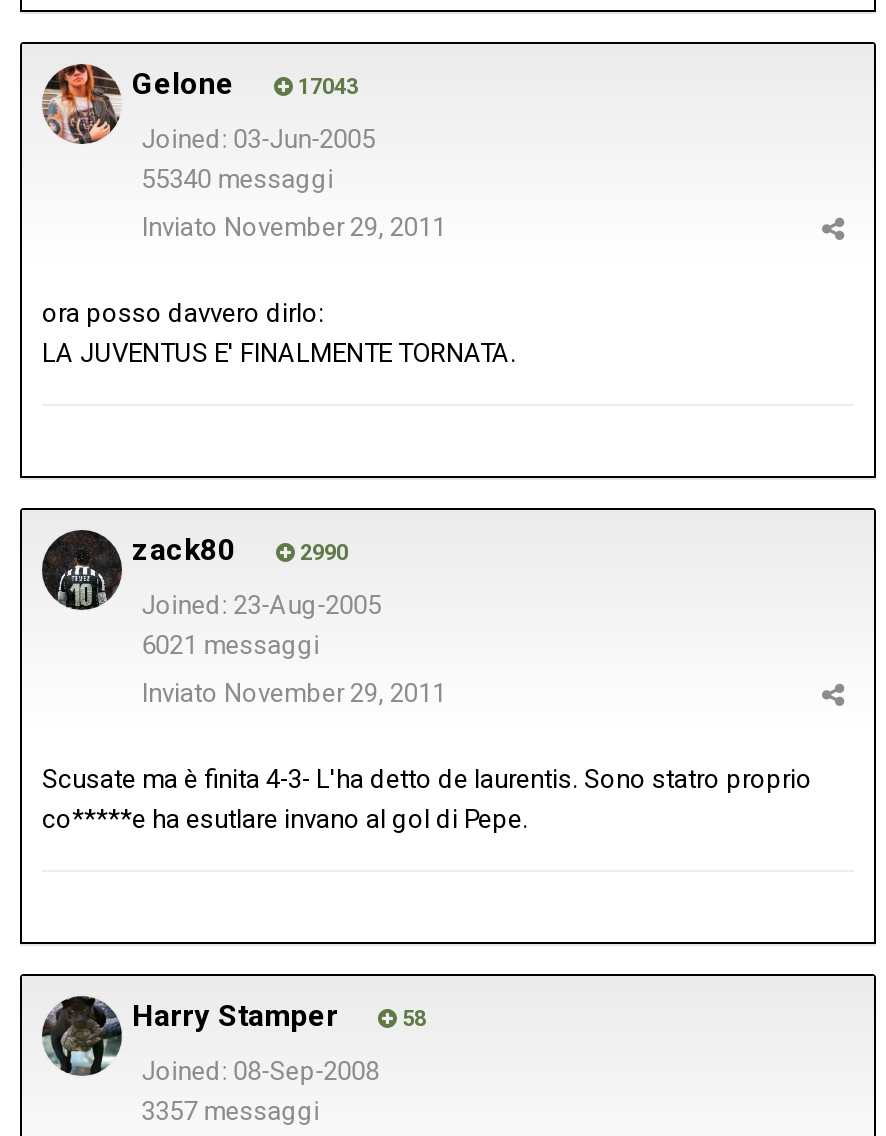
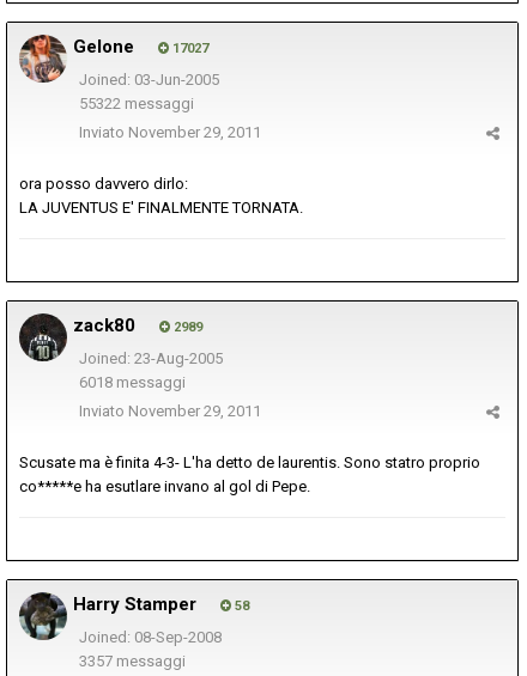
- 17043
+ 17027

- 55340 messaggi
+ 55322 messaggi

- 2990
+ 2989

- 6021 messaggi
+ 6018 messaggi
